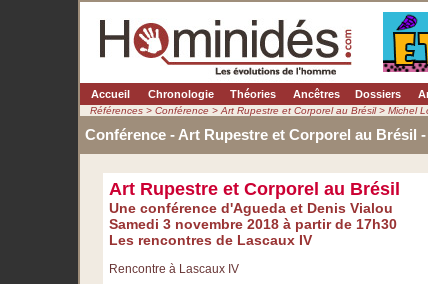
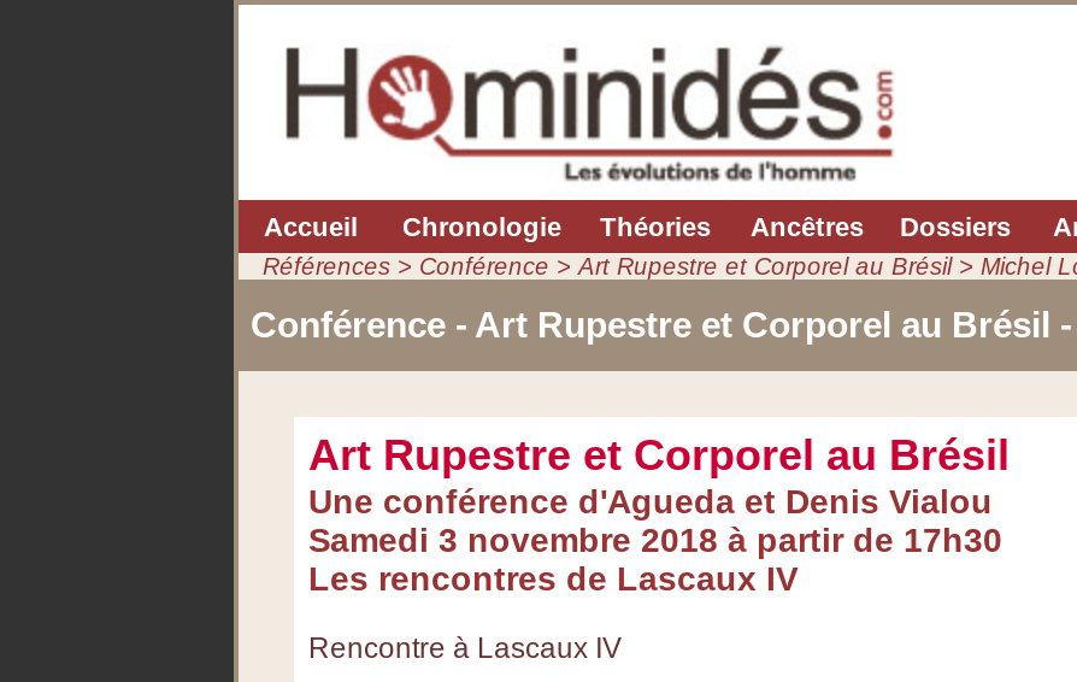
- [image]
